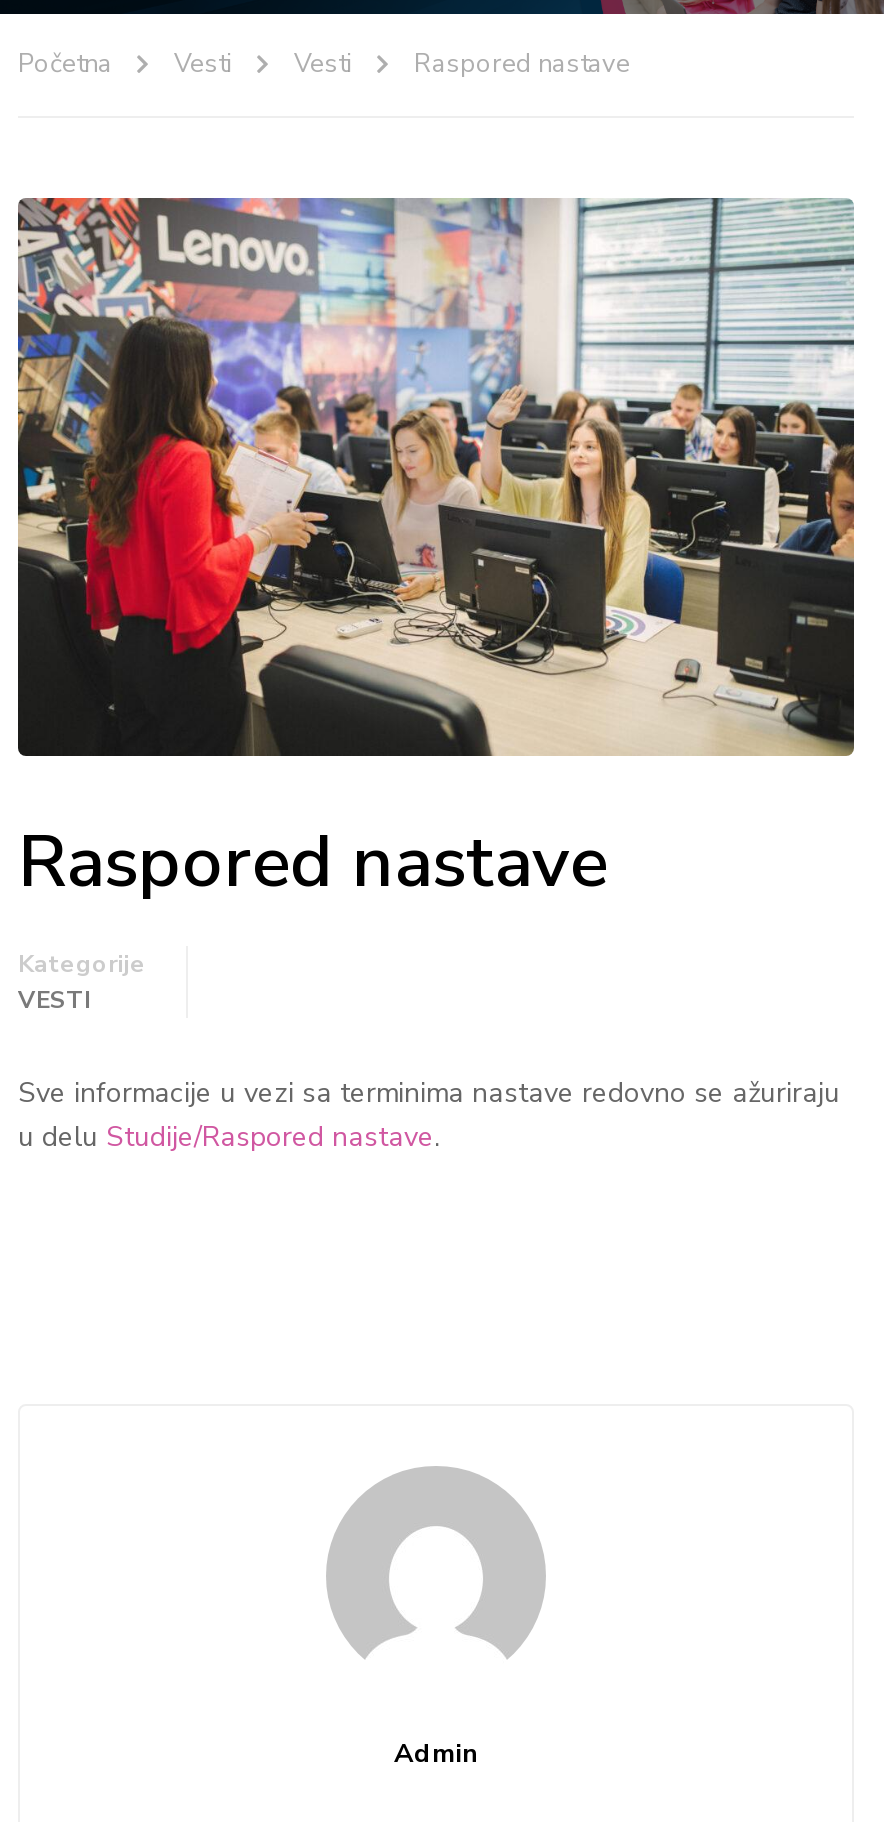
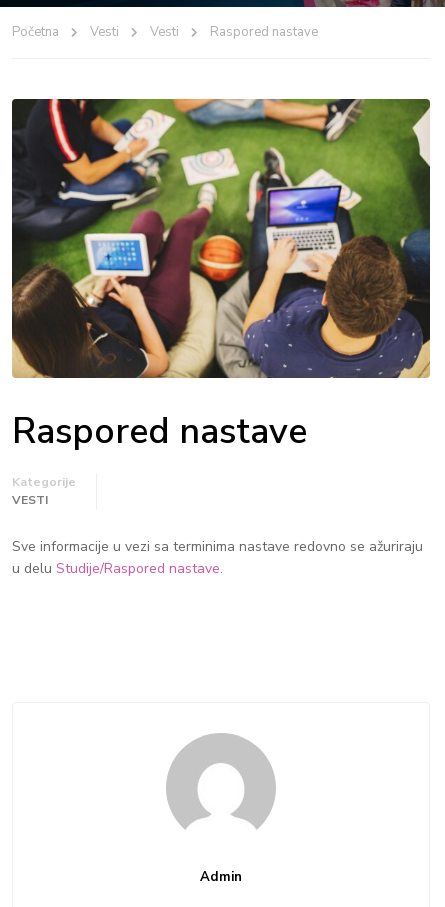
- [image]
+ [image]
